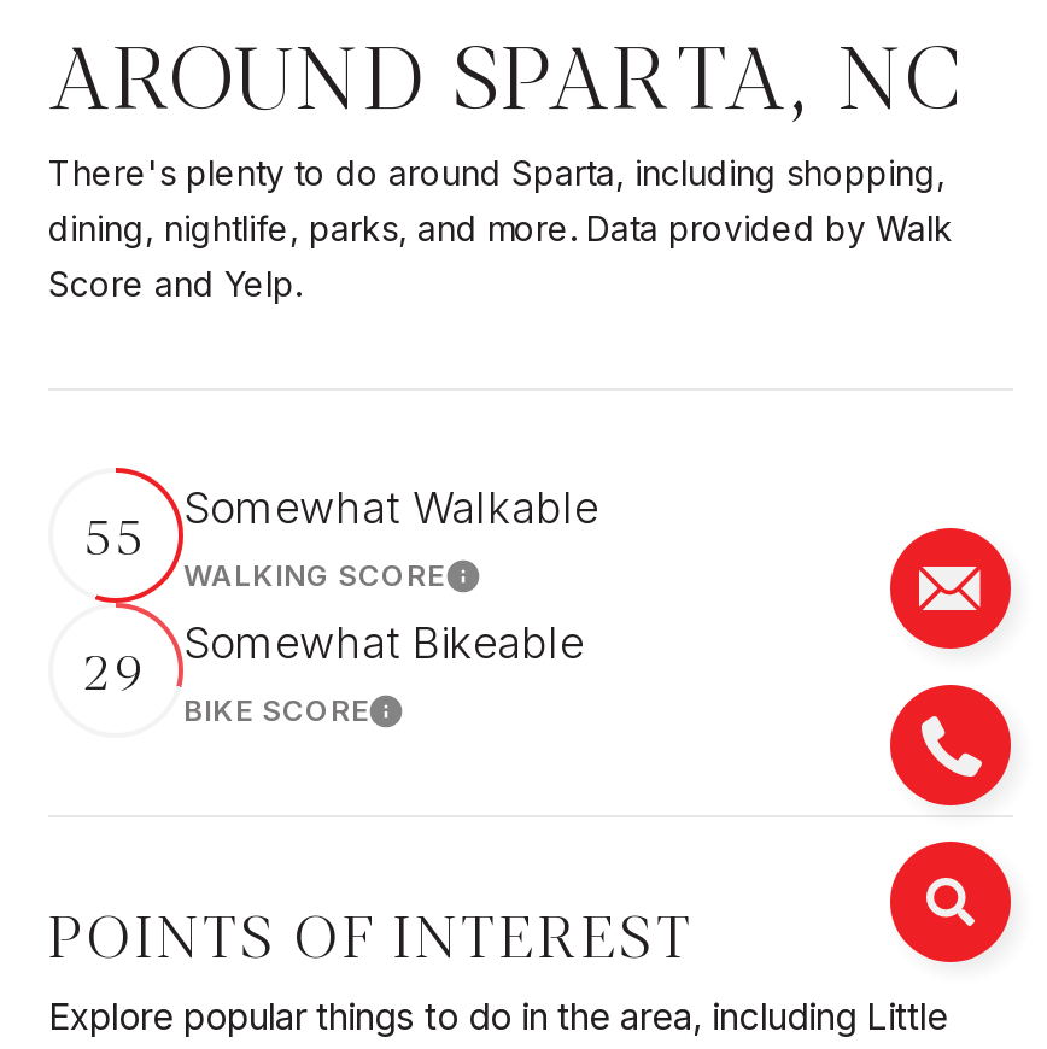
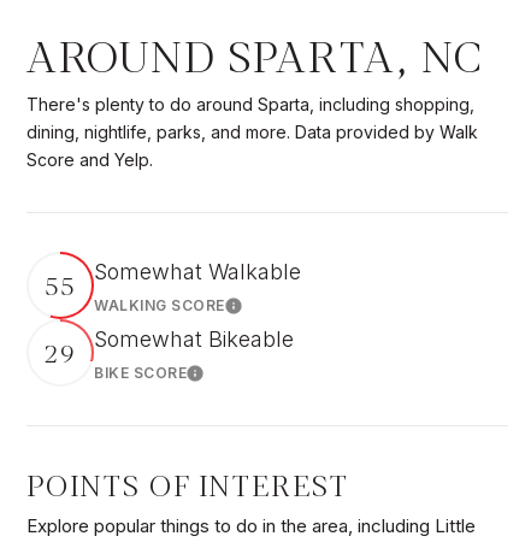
- [image]

- [image]

- [image]
